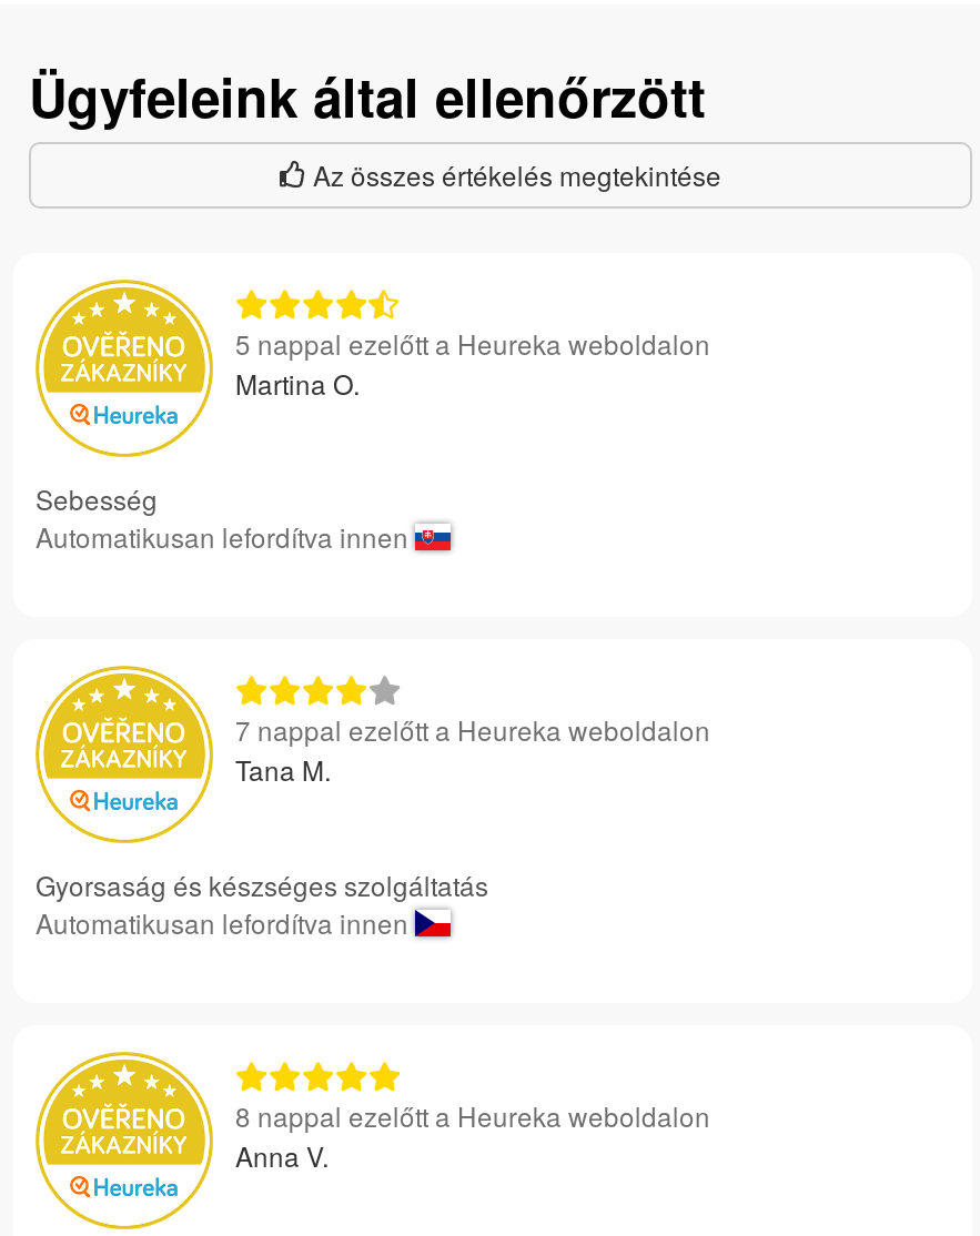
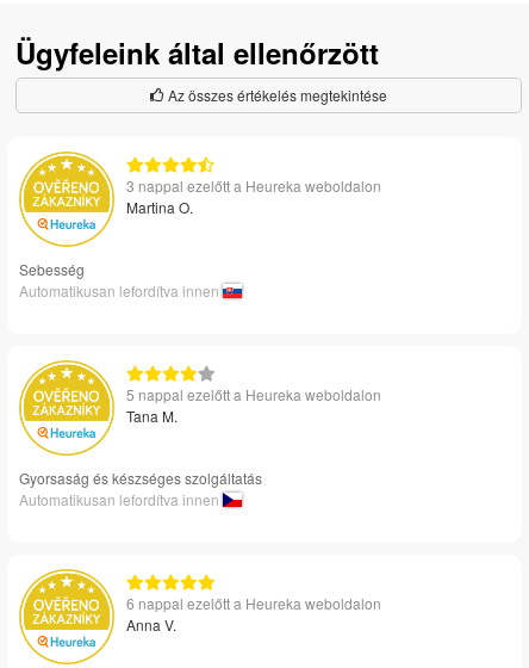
+ 3 nappal ezelőtt a Heureka weboldalon

moved down: 5 nappal ezelőtt a Heureka weboldalon

- 7 nappal ezelőtt a Heureka weboldalon

- 8 nappal ezelőtt a Heureka weboldalon
+ 6 nappal ezelőtt a Heureka weboldalon
